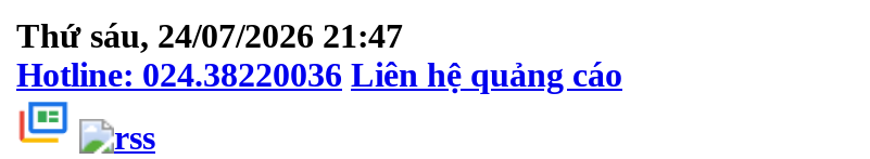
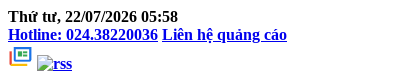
- Thứ sáu, 24/07/2026 21:47
+ Thứ tư, 22/07/2026 05:58
